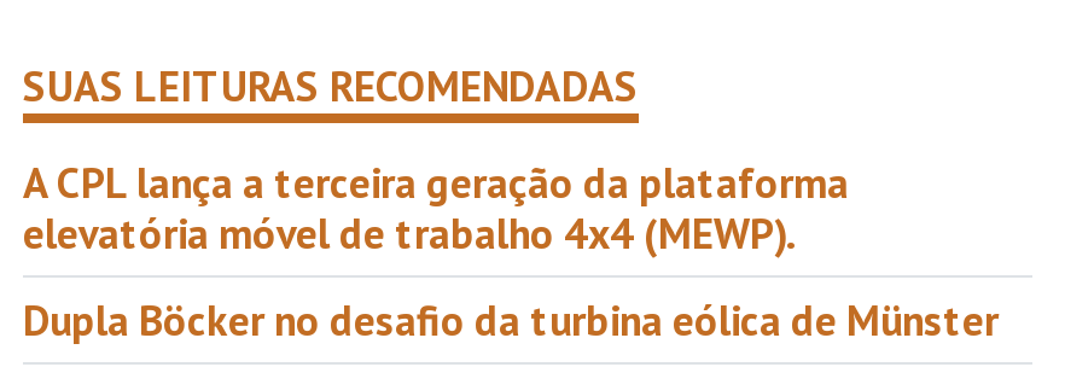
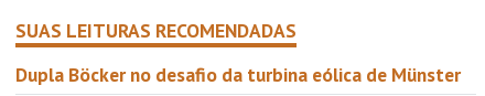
- A CPL lança a terceira geração da plataforma
- elevatória móvel de trabalho 4x4 (MEWP).
